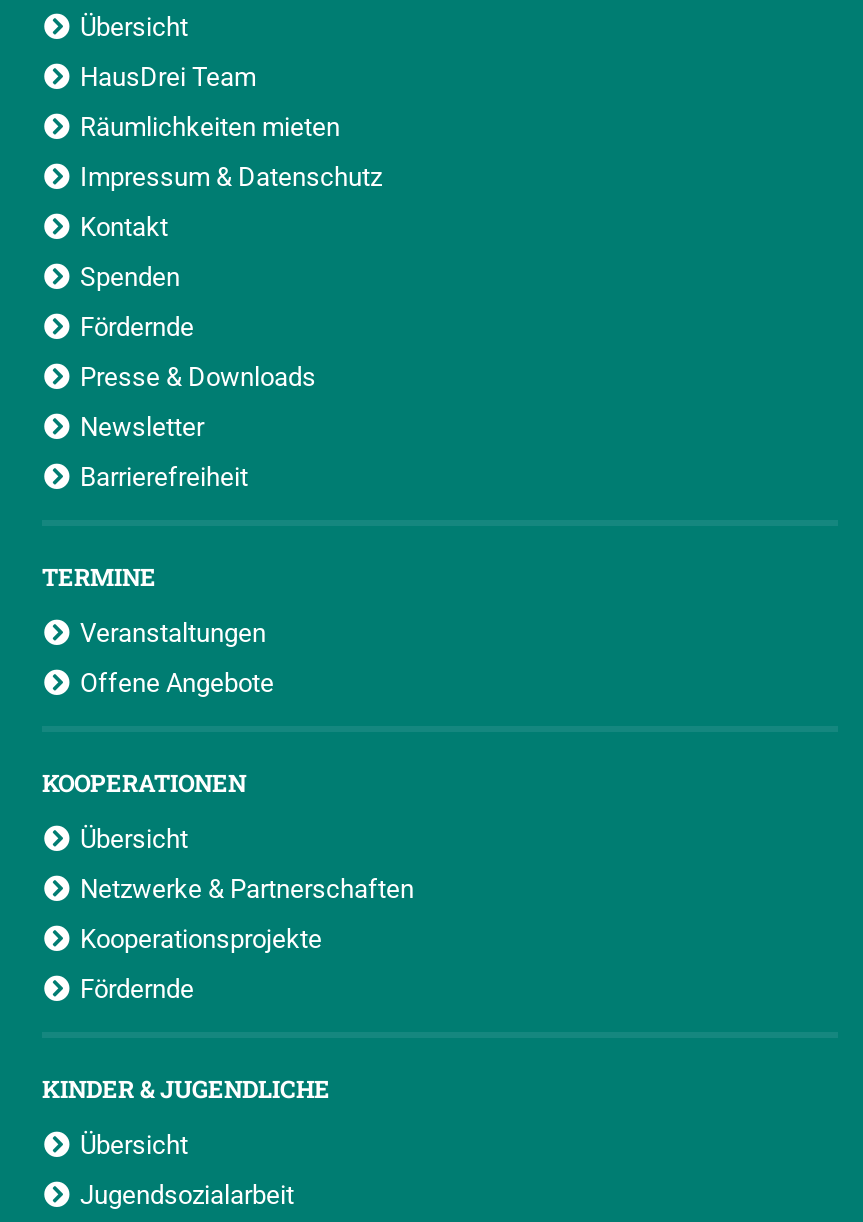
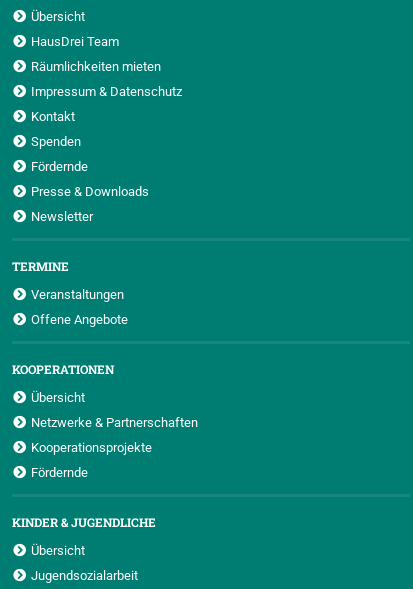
- Barrierefreiheit
